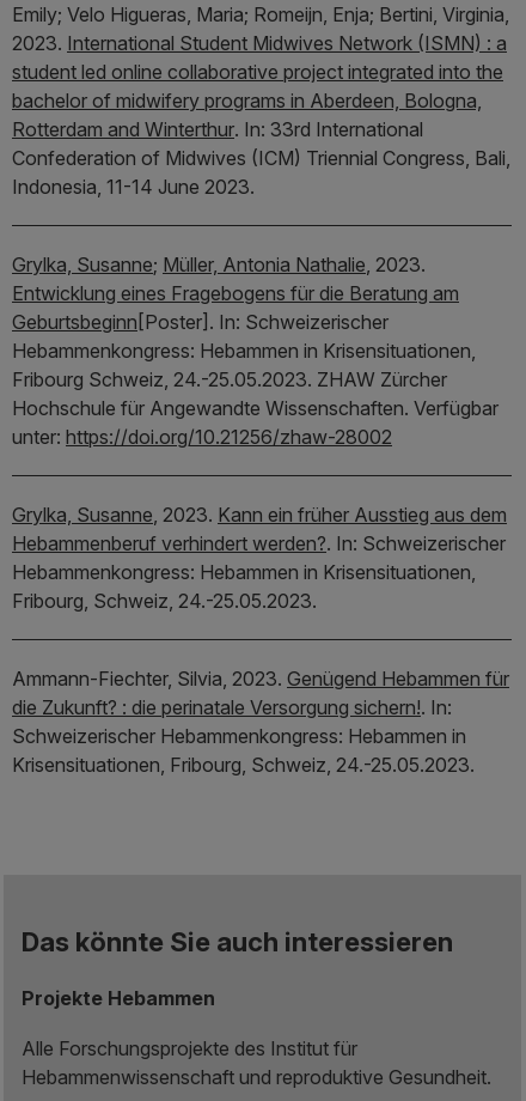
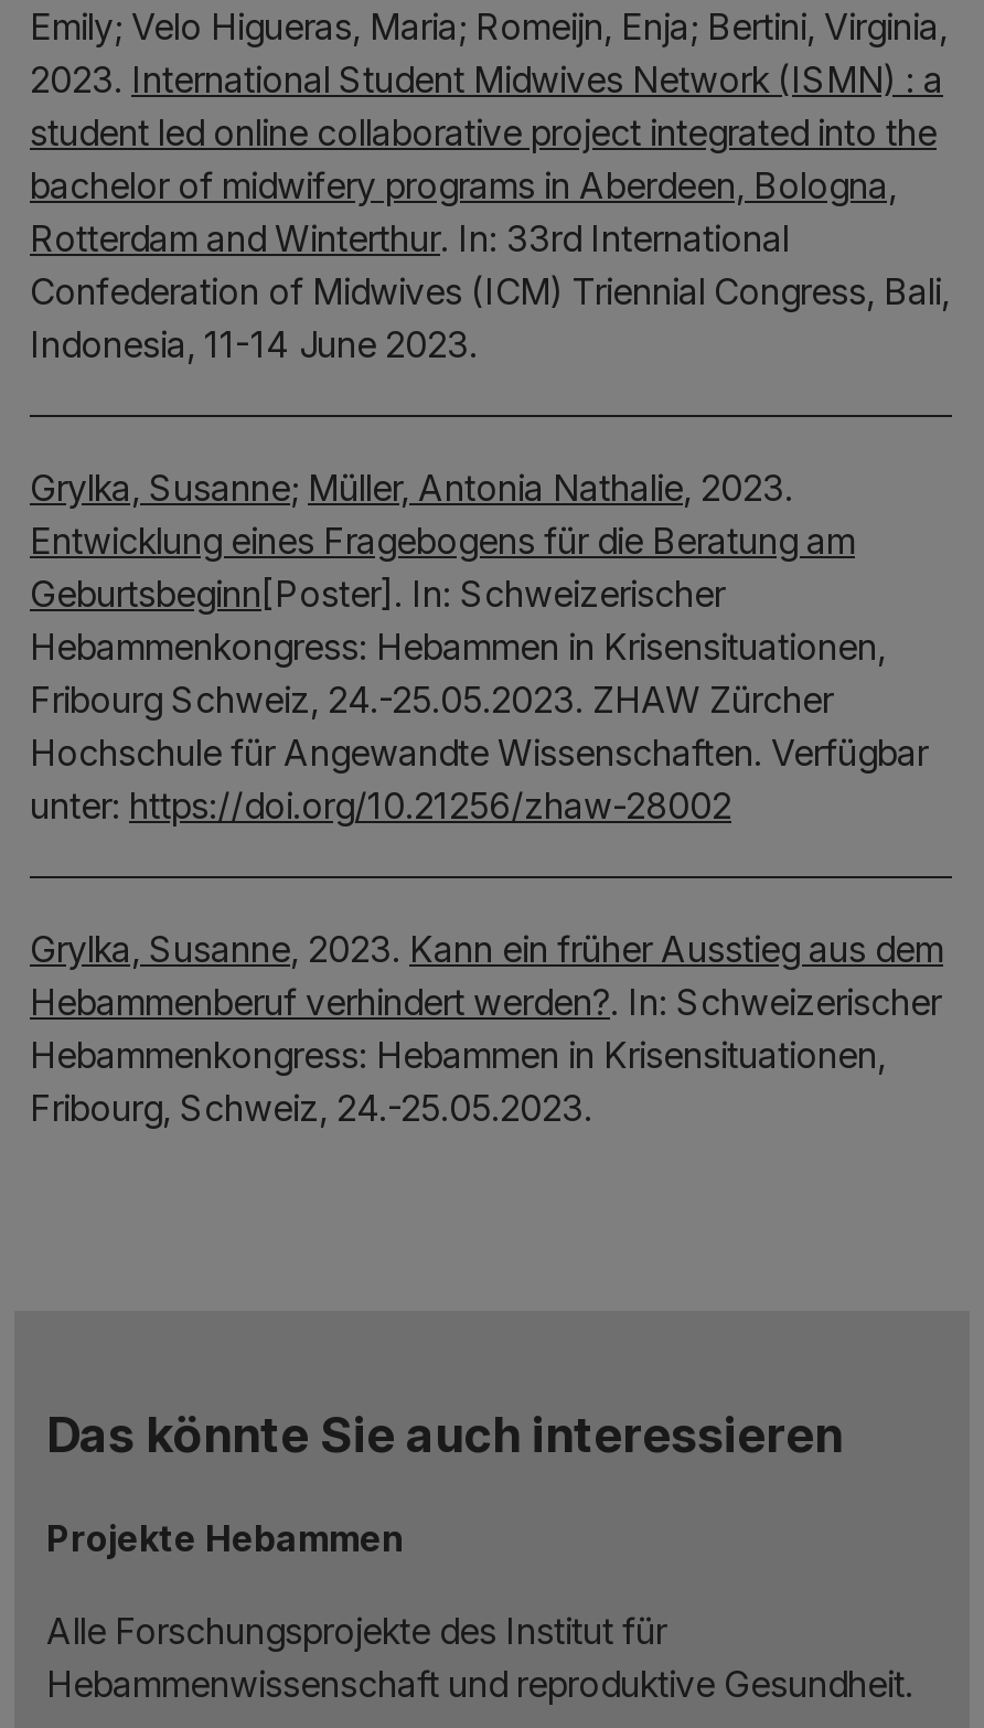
- Ammann-Fiechter, Silvia, 2023. Genügend Hebammen für
- die Zukunft? : die perinatale Versorgung sichern!. In:
- Schweizerischer Hebammenkongress: Hebammen in
- Krisensituationen, Fribourg, Schweiz, 24.-25.05.2023.
